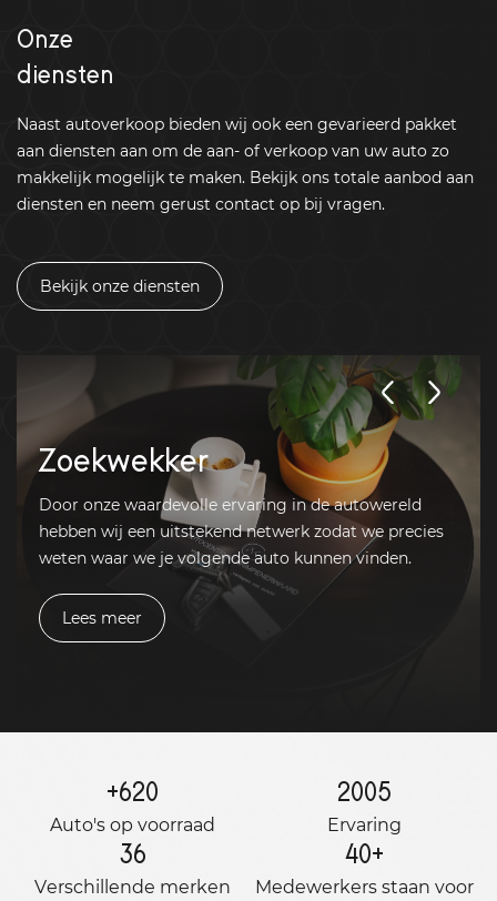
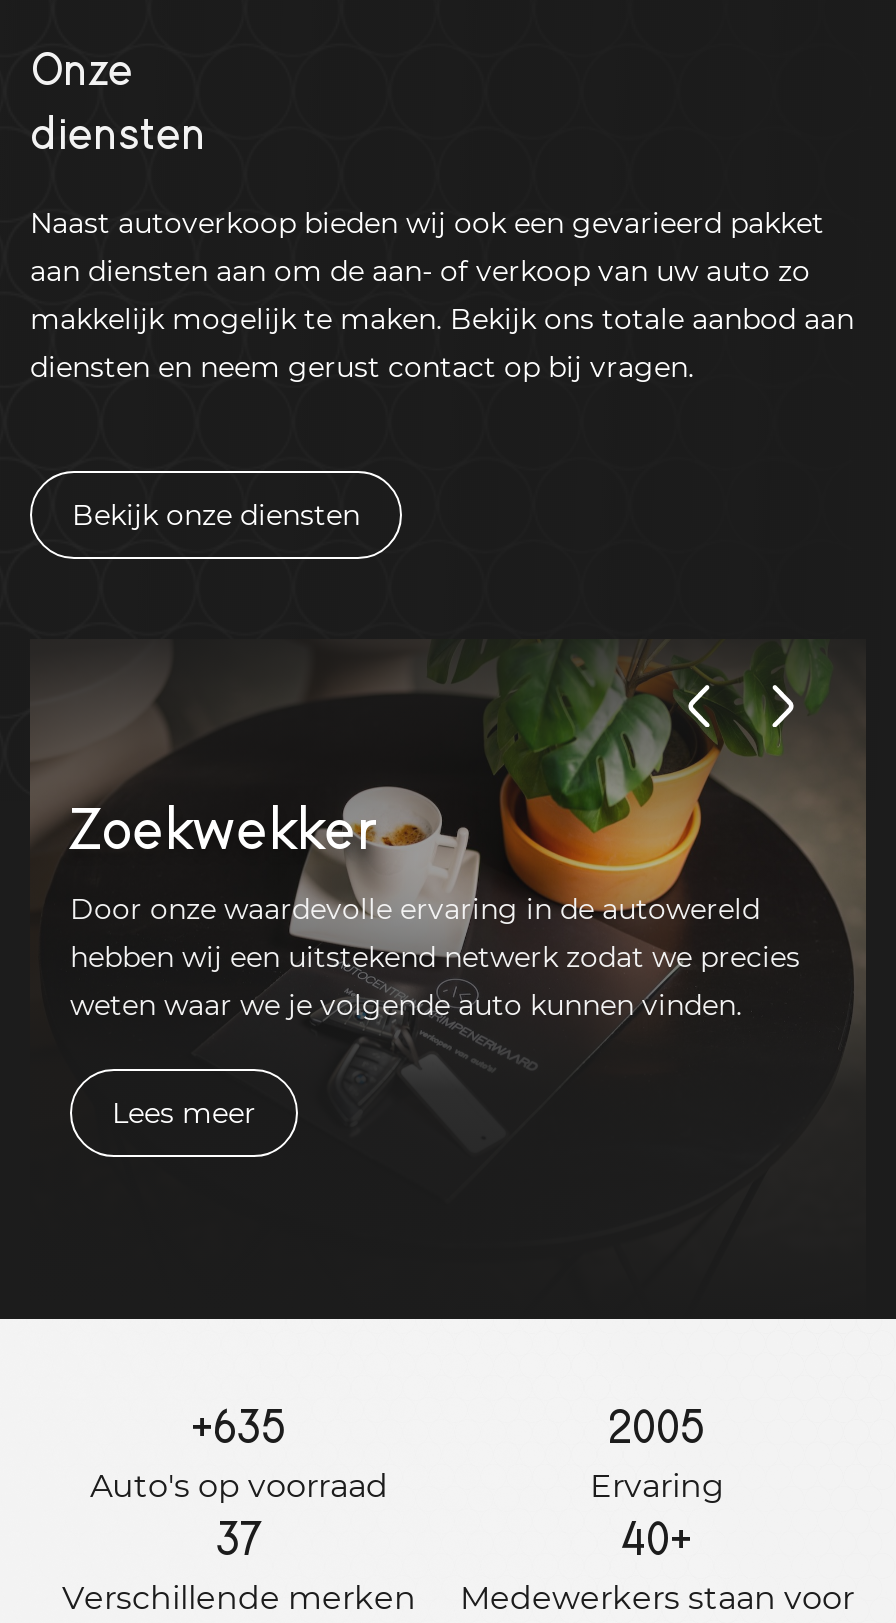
- +620
+ +635

- 36
+ 37
